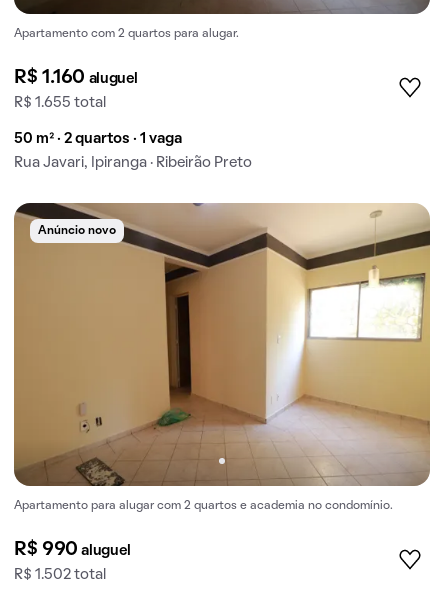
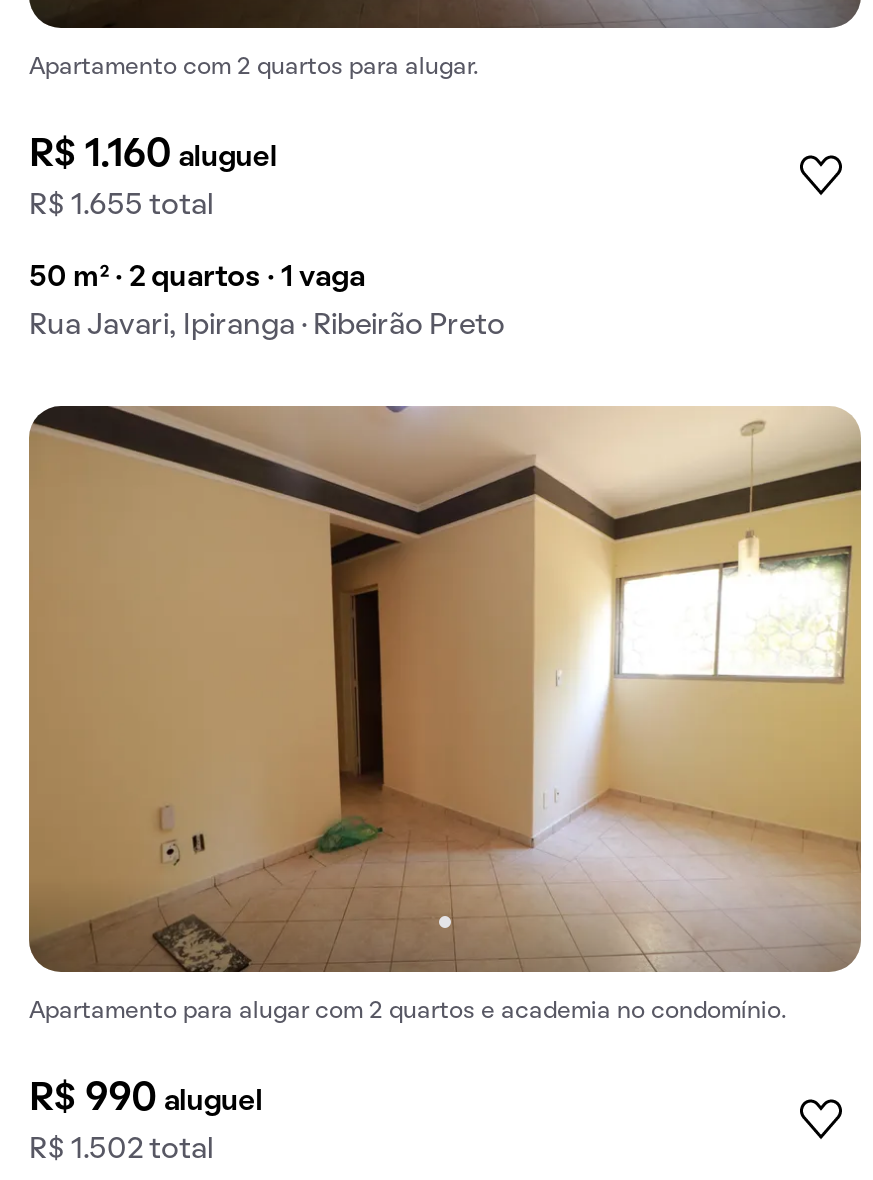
- Anúncio novo
